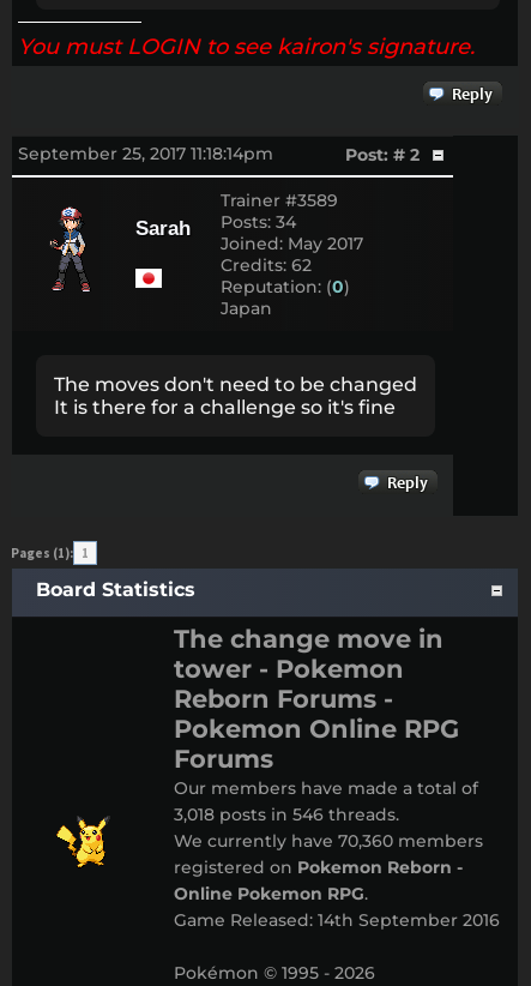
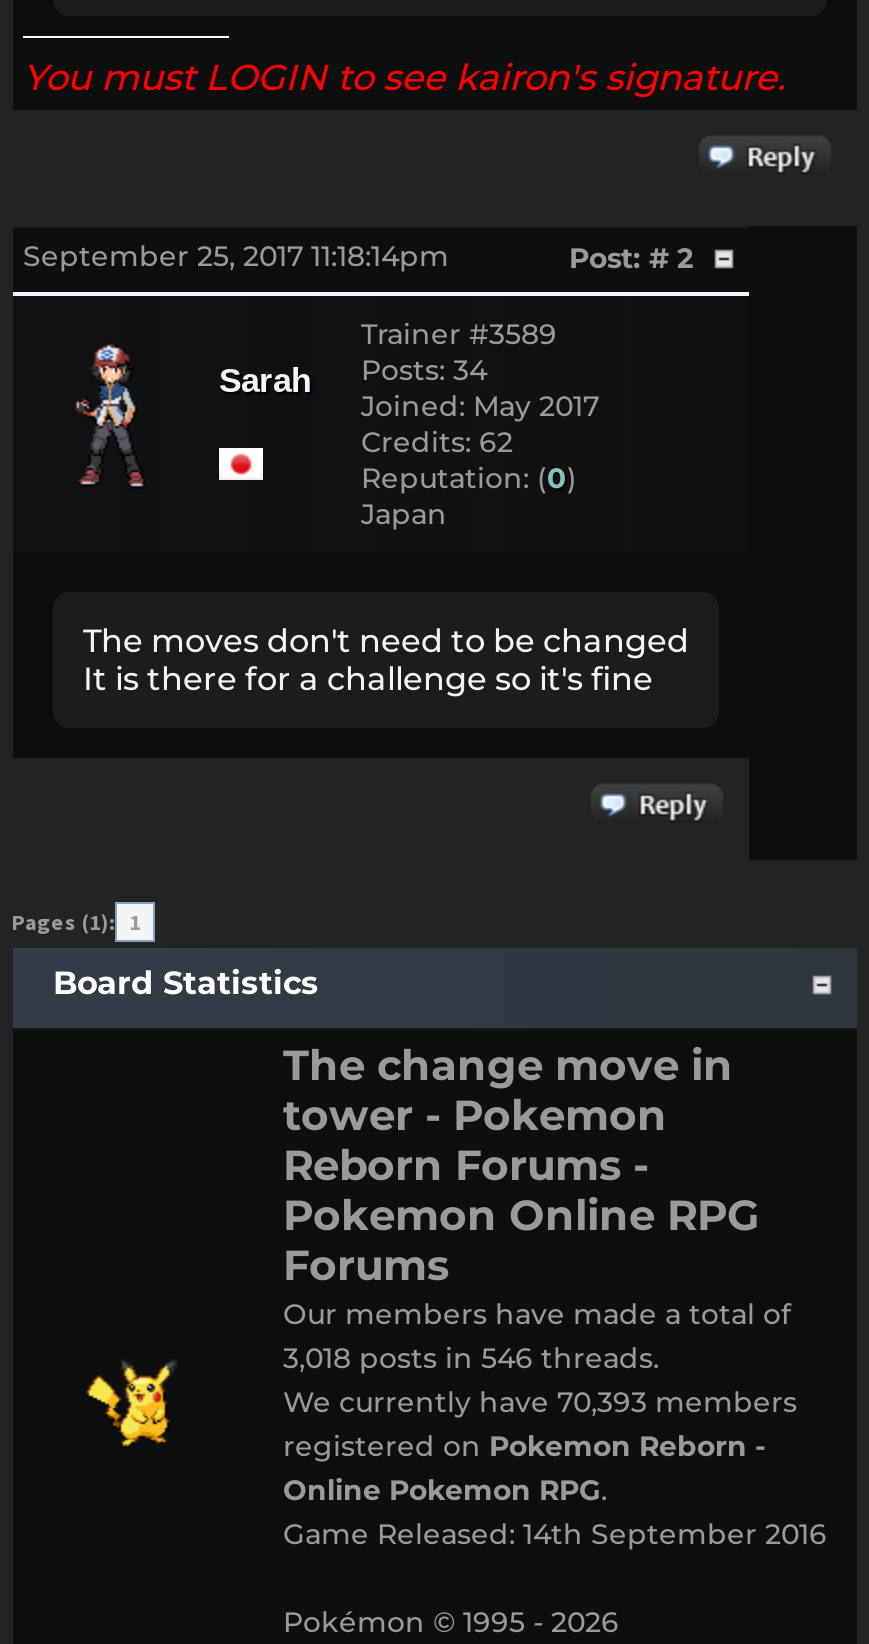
- We currently have 70,360 members
+ We currently have 70,393 members
